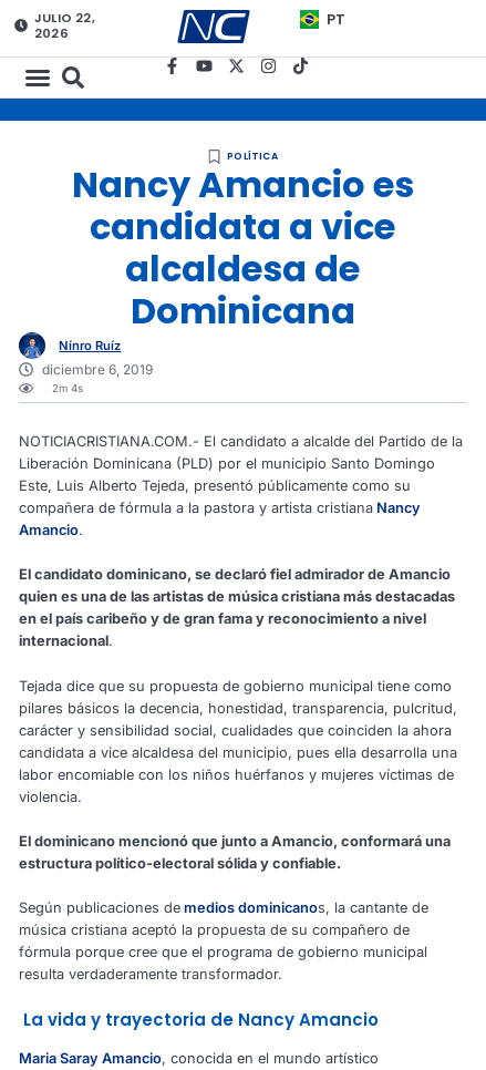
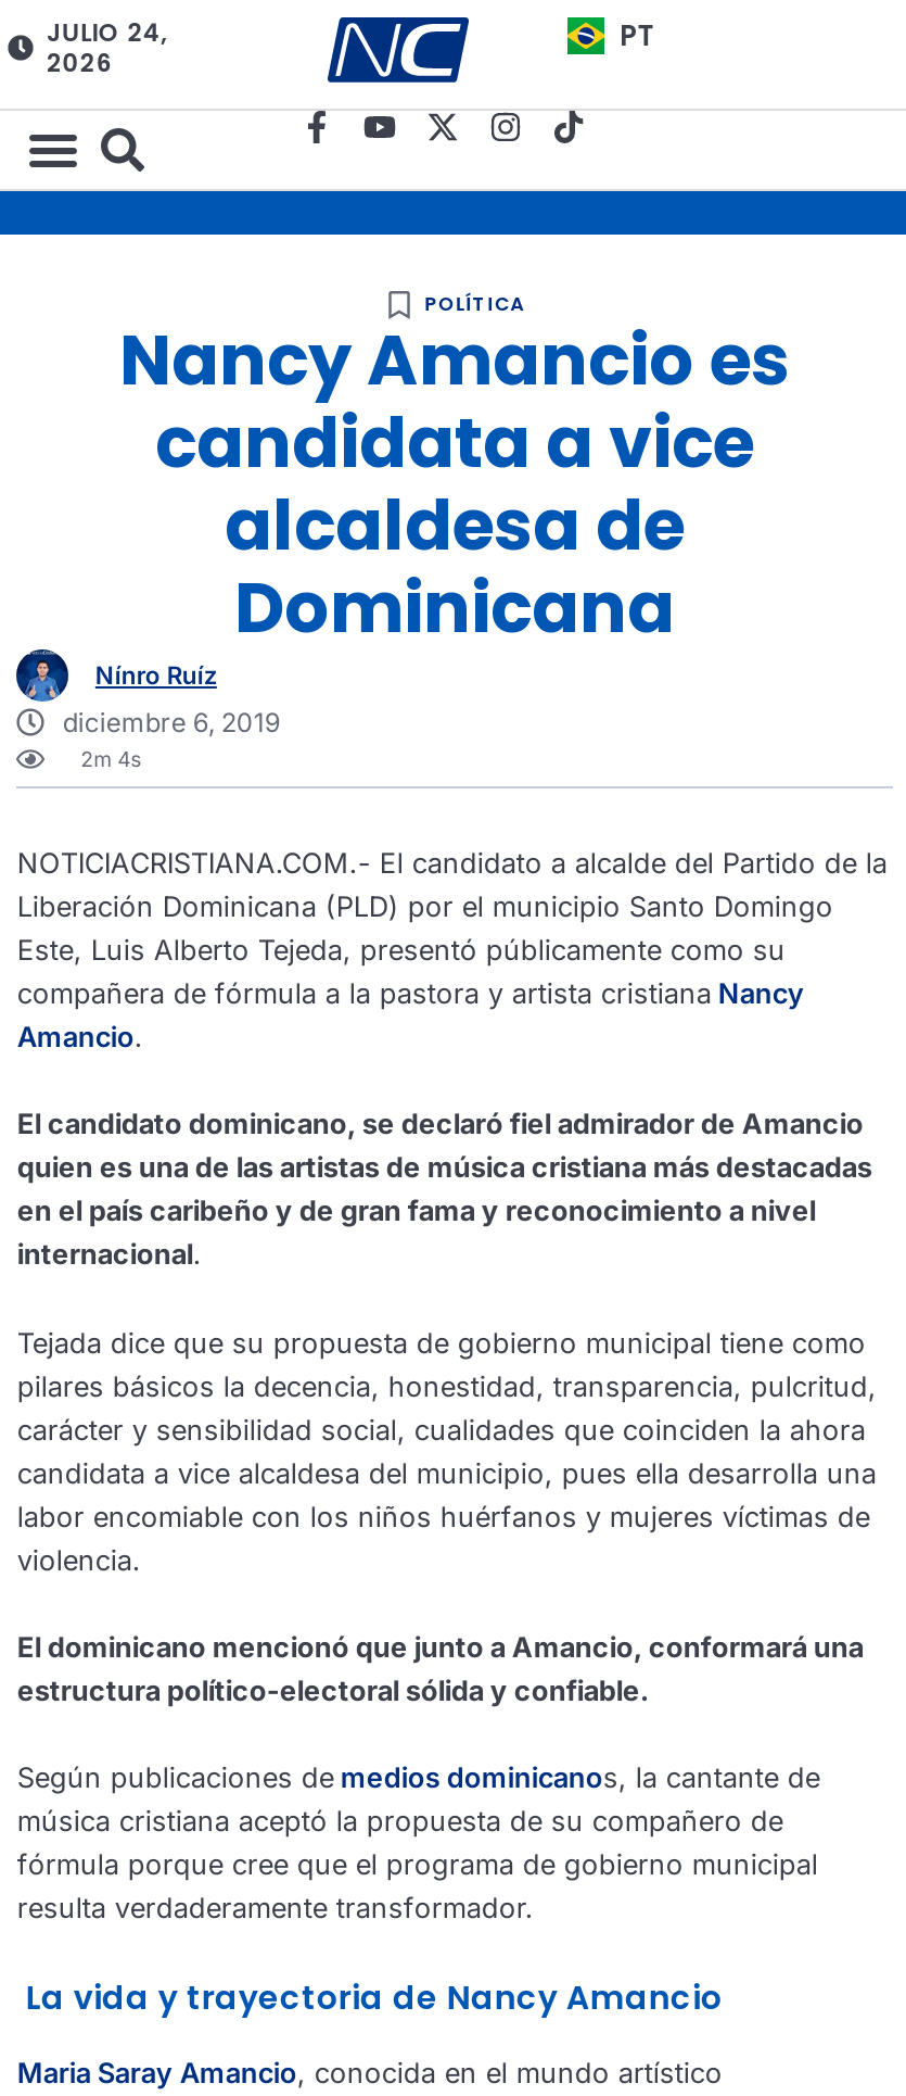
- JULIO 22,
+ JULIO 24,
